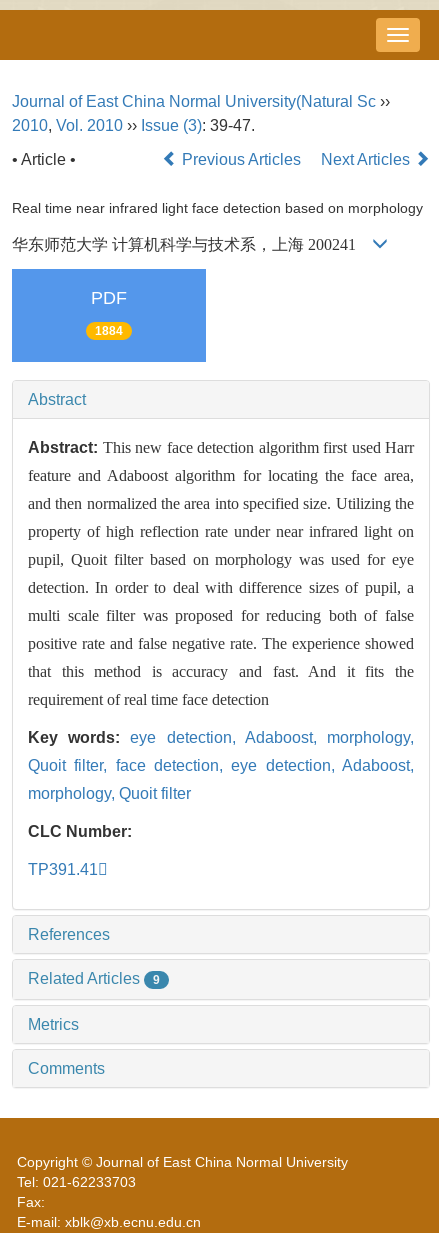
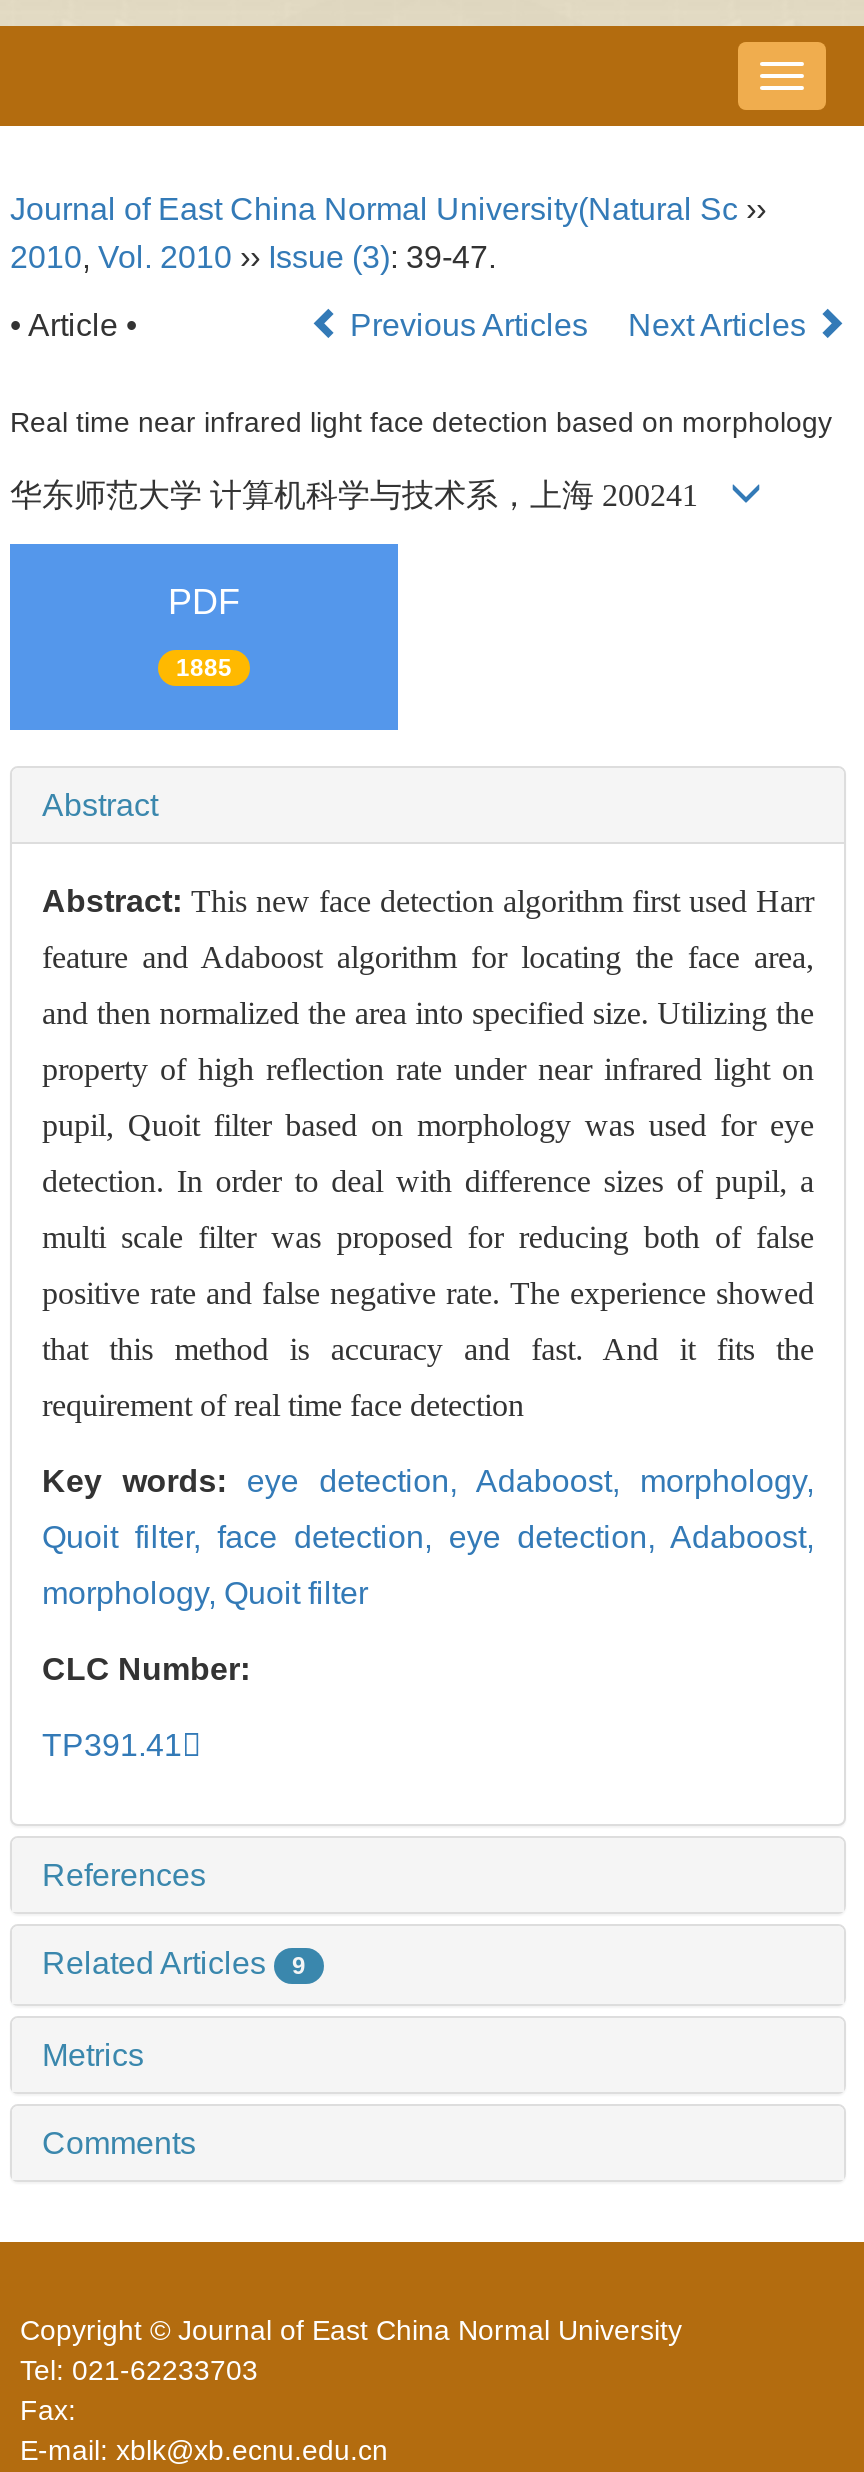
- 1884
+ 1885
